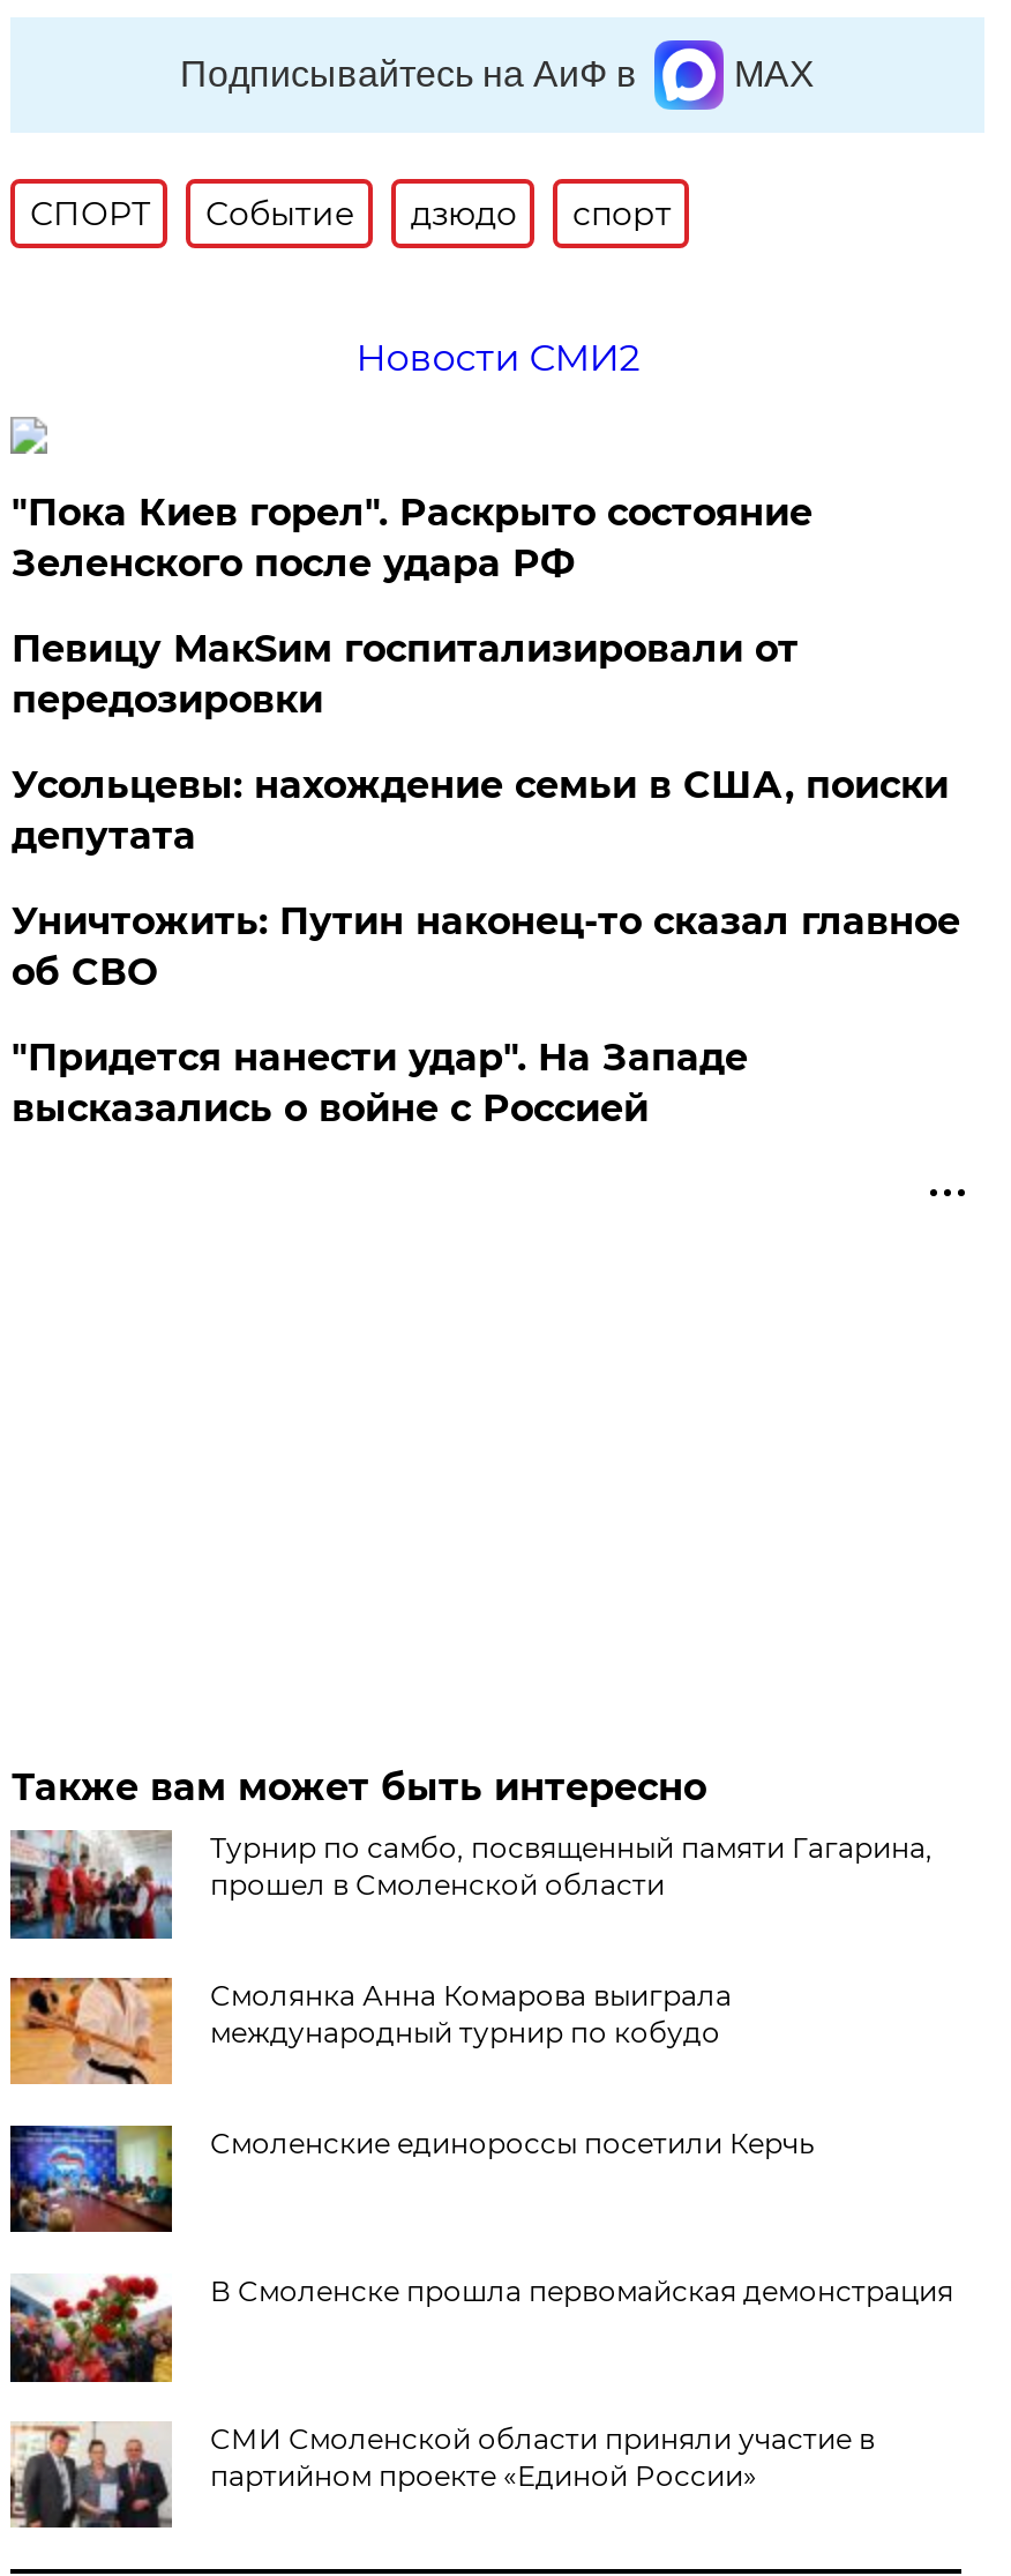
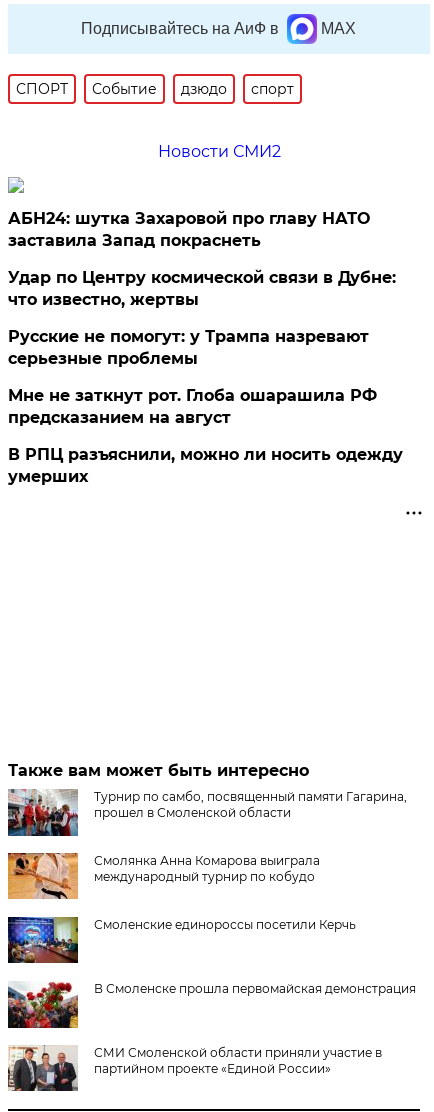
- "Пока Киев горел". Раскрыто состояние
- Зеленского после удара РФ
+ АБН24: шутка Захаровой про главу НАТО
+ заставила Запад покраснеть

- Певицу МакSим госпитализировали от
- передозировки
+ Удар по Центру космической связи в Дубне:
+ что известно, жертвы

- Усольцевы: нахождение семьи в США, поиски
- депутата
+ Русские не помогут: у Трампа назревают
+ серьезные проблемы

- Уничтожить: Путин наконец-то сказал главное
- об СВО
+ Мне не заткнут рот. Глоба ошарашила РФ
+ предсказанием на август

- "Придется нанести удар". На Западе
- высказались о войне с Россией
+ В РПЦ разъяснили, можно ли носить одежду
+ умерших
